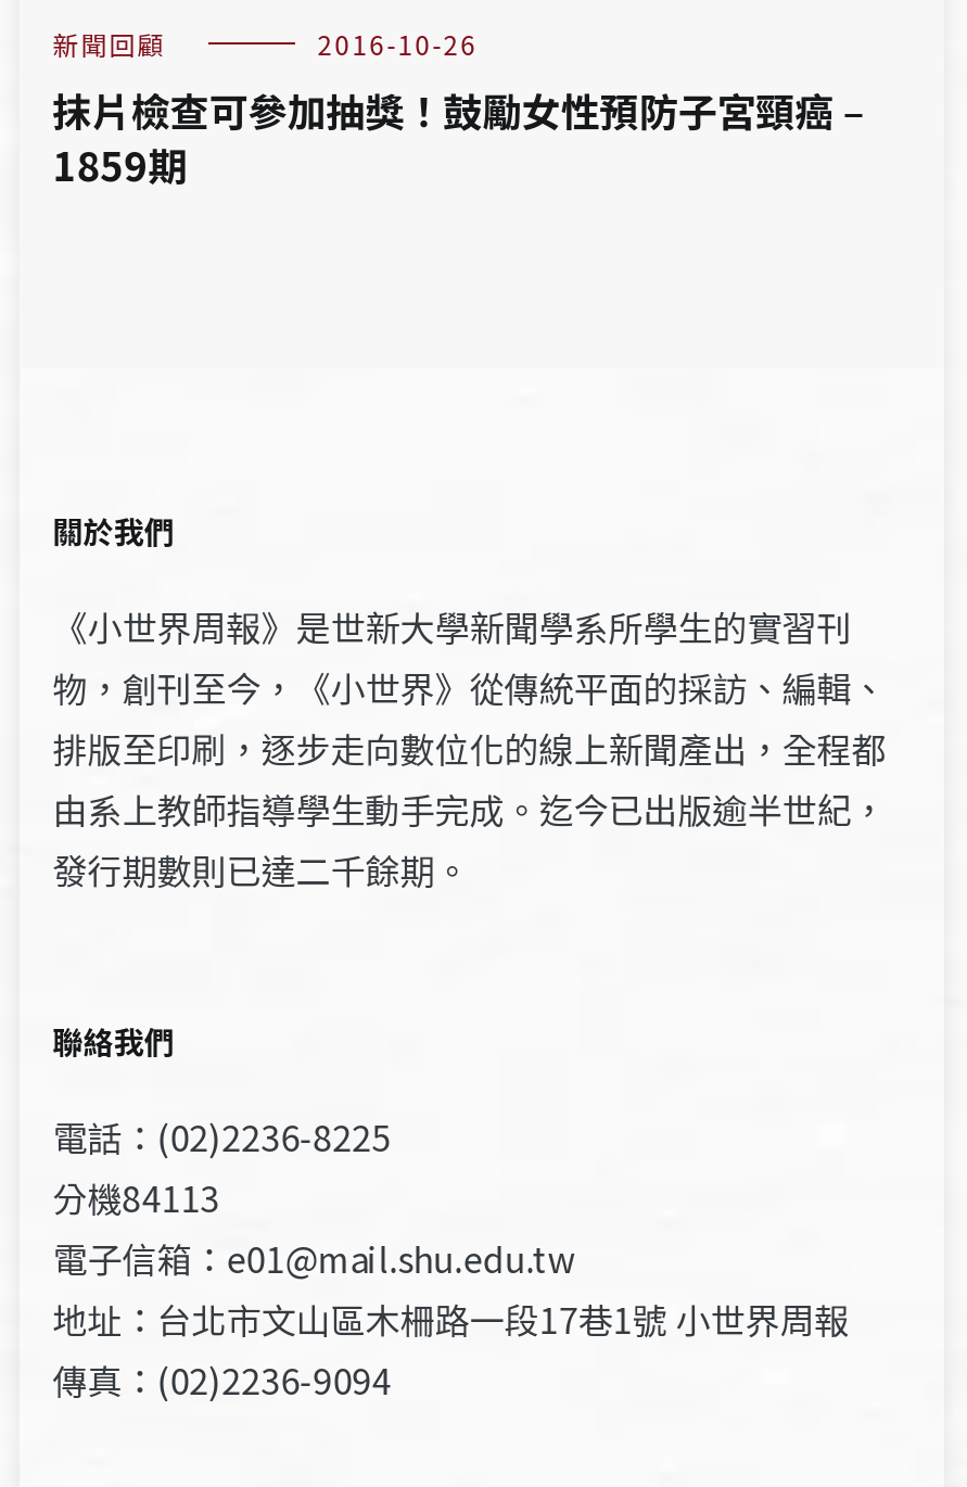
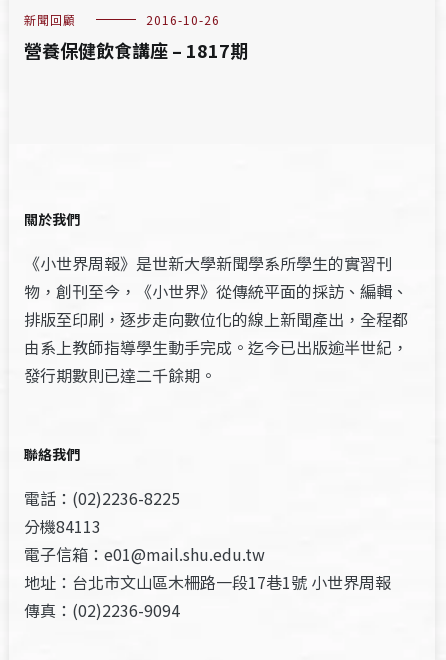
- 抹片檢查可參加抽獎！鼓勵女性預防子宮頸癌 –
- 1859期
+ 營養保健飲食講座 – 1817期
